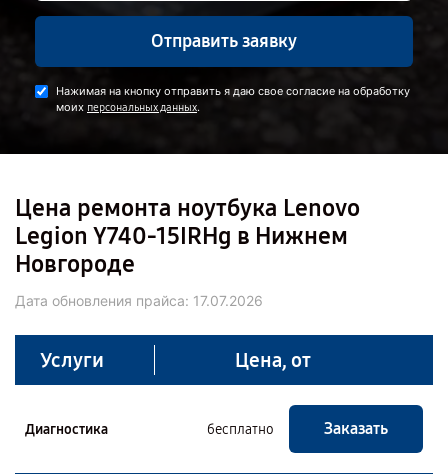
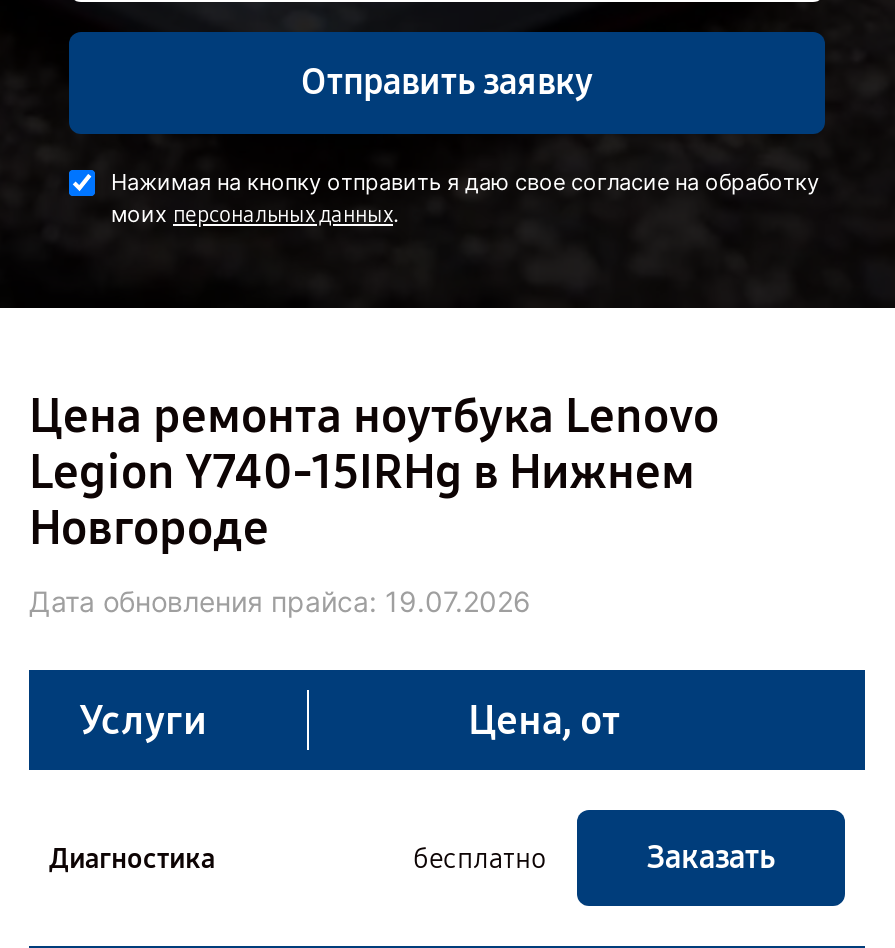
- Дата обновления прайса: 17.07.2026
+ Дата обновления прайса: 19.07.2026
